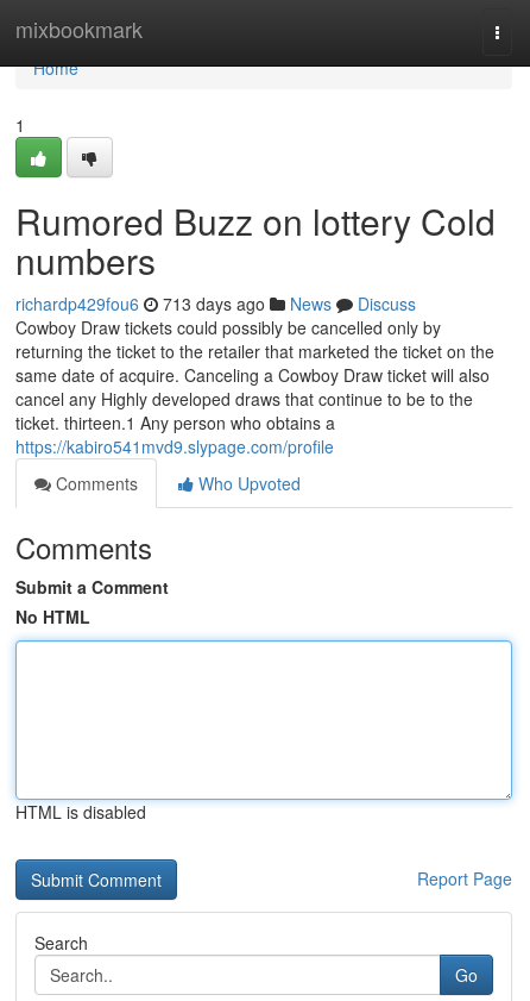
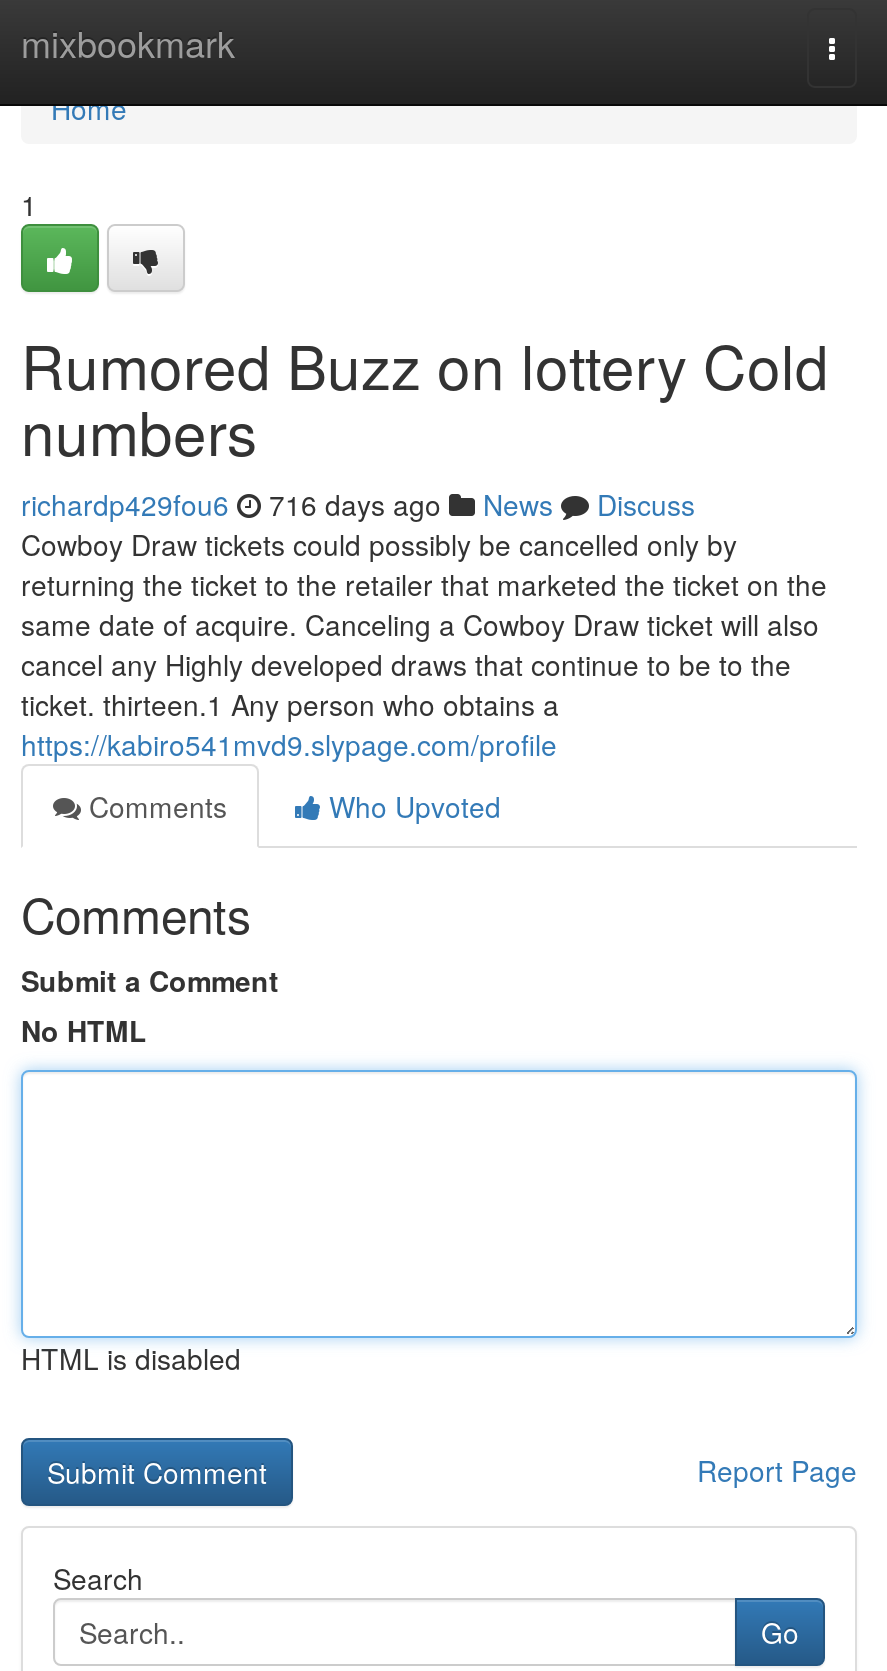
- richardp429fou6 713 days ago News Discuss
+ richardp429fou6 716 days ago News Discuss
